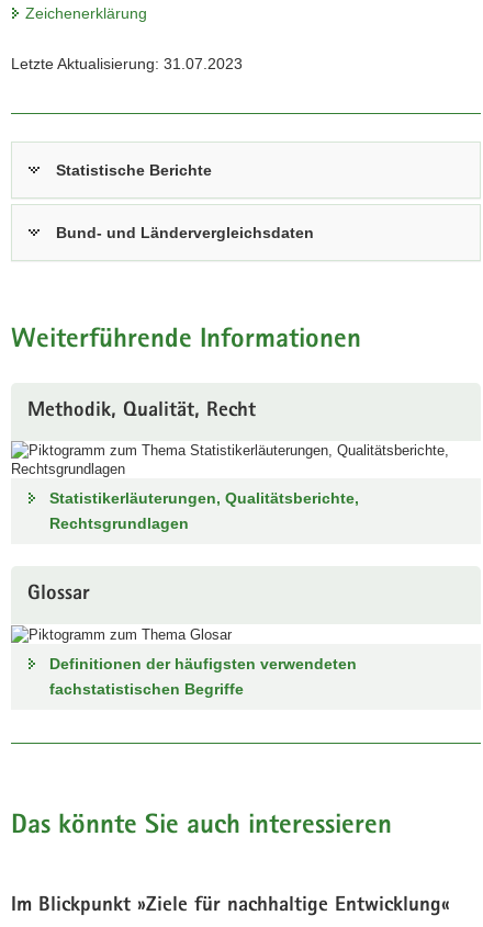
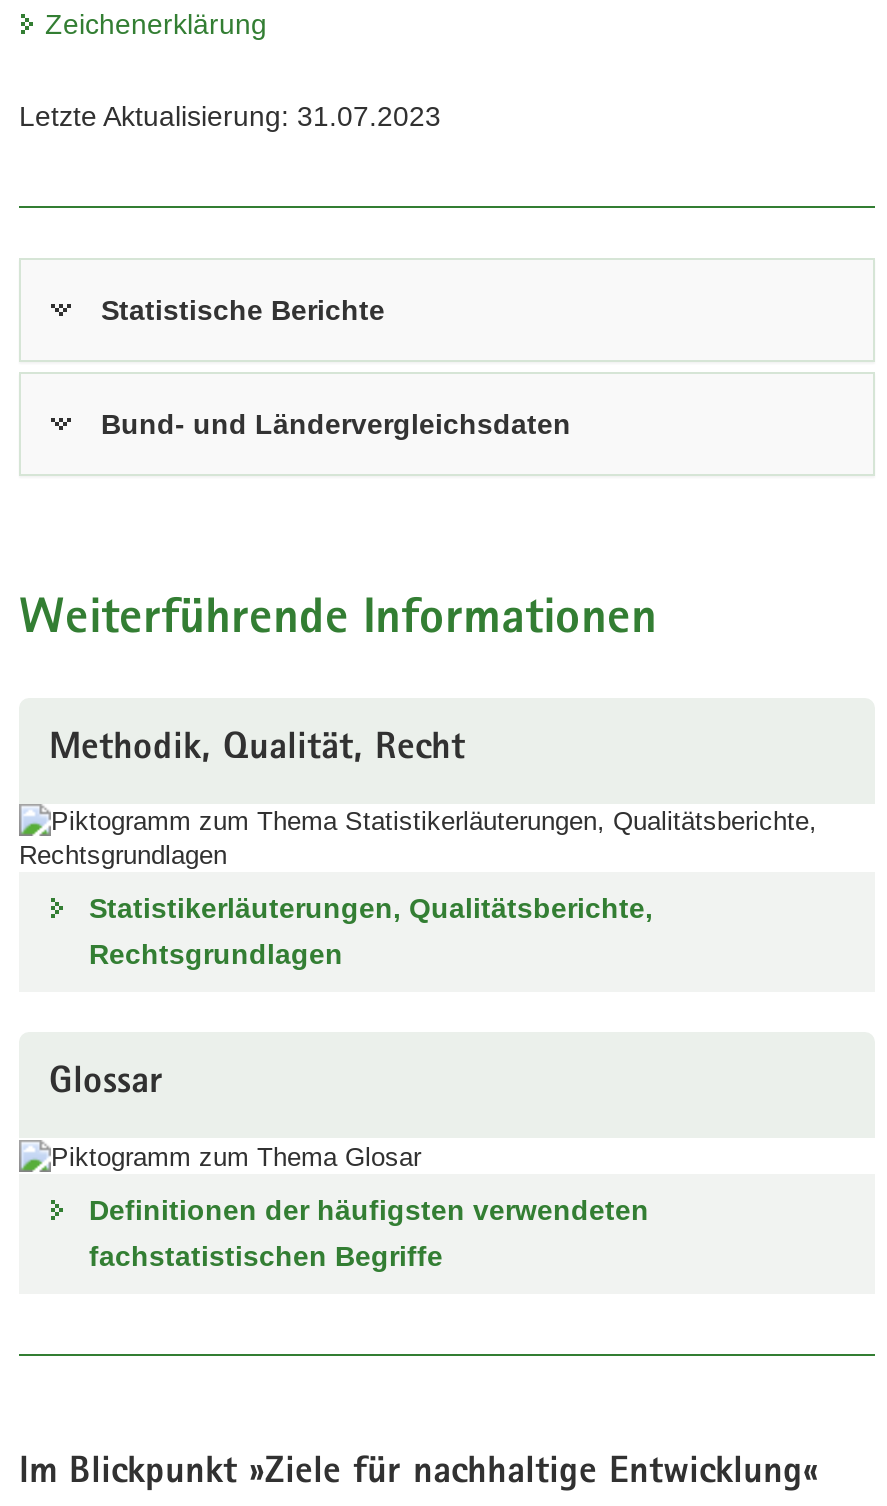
- Das könnte Sie auch interessieren
